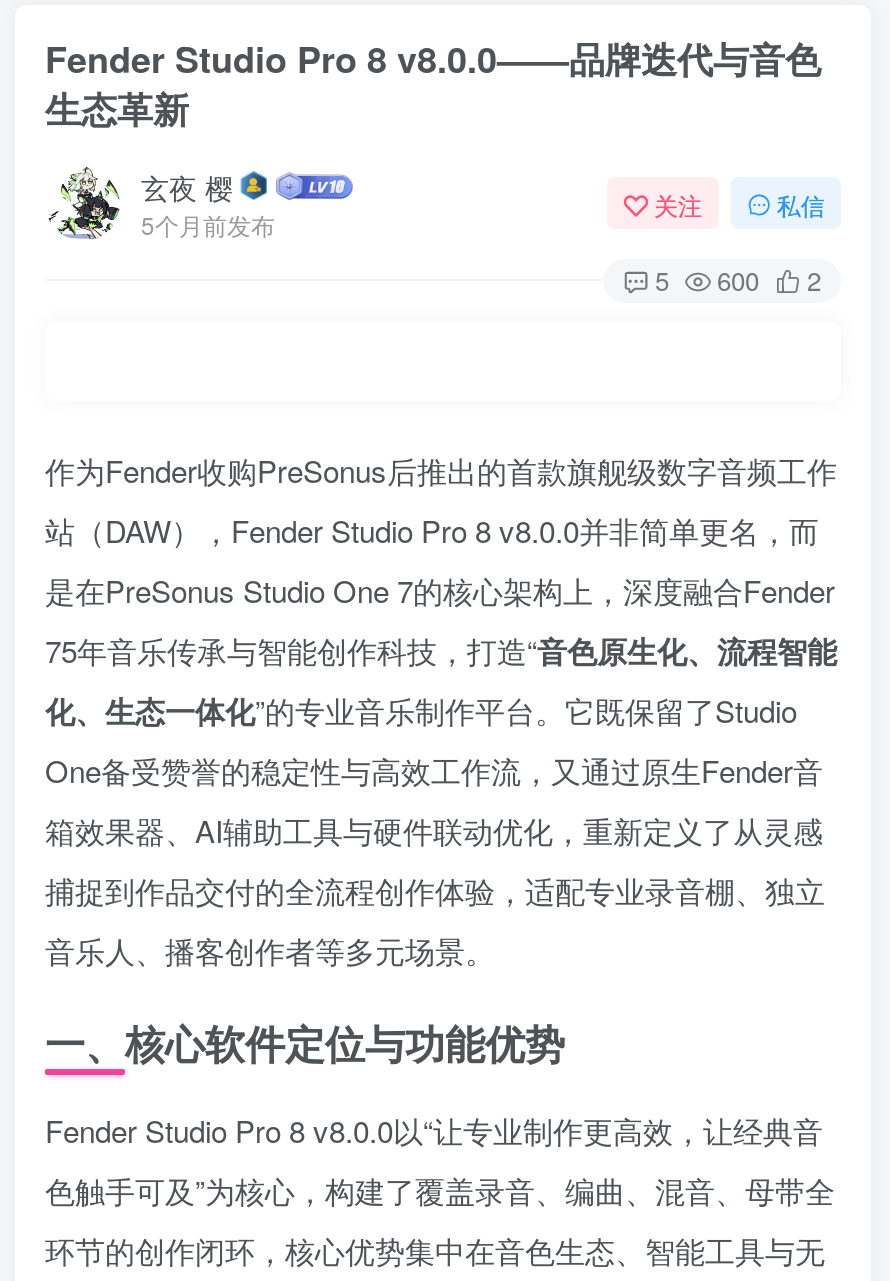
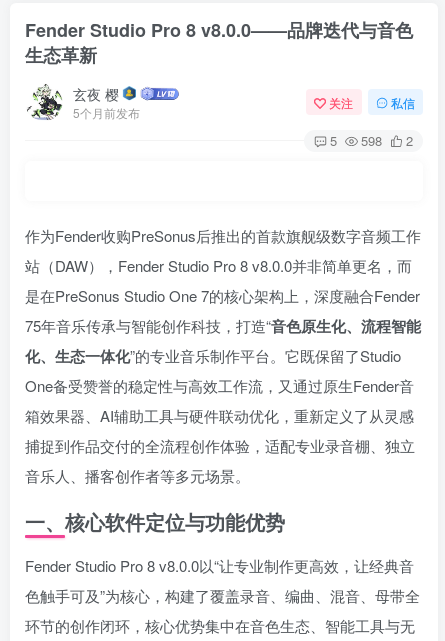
- 5 600 2
+ 5 598 2
